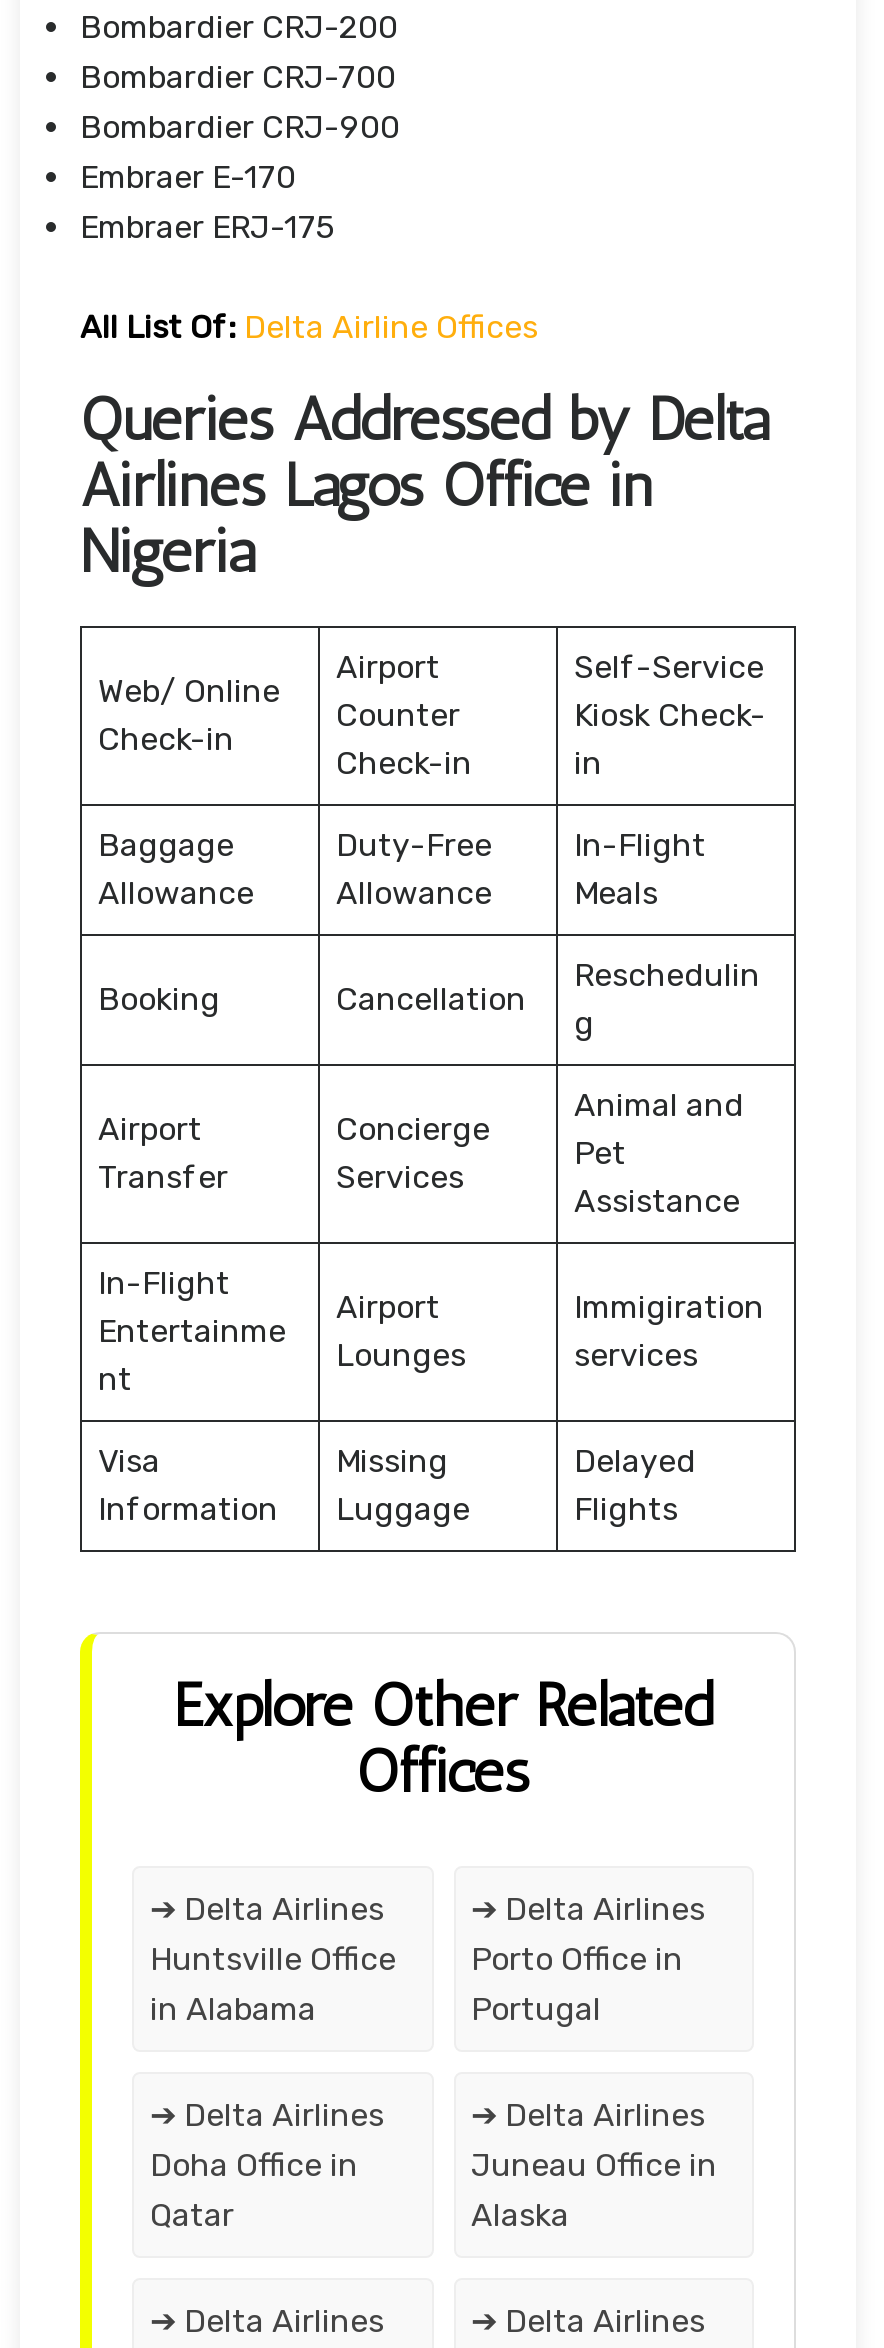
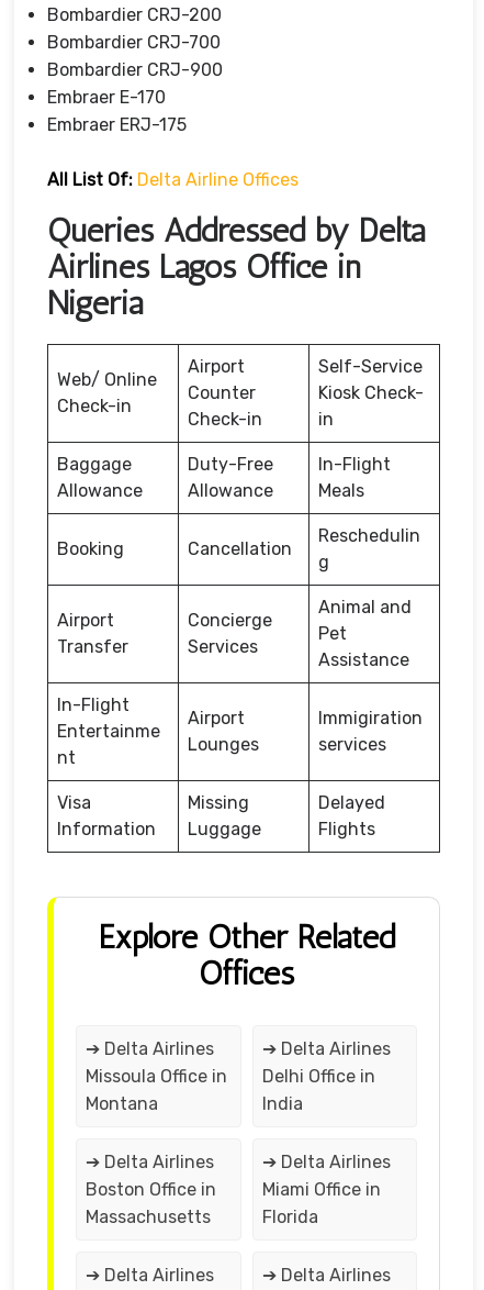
- Huntsville Office
- in Alabama
+ Missoula Office in
+ Montana

- Porto Office in
- Portugal
+ Delhi Office in
+ India

- Doha Office in
- Qatar
+ Boston Office in
+ Massachusetts

- Juneau Office in
- Alaska
+ Miami Office in
+ Florida
